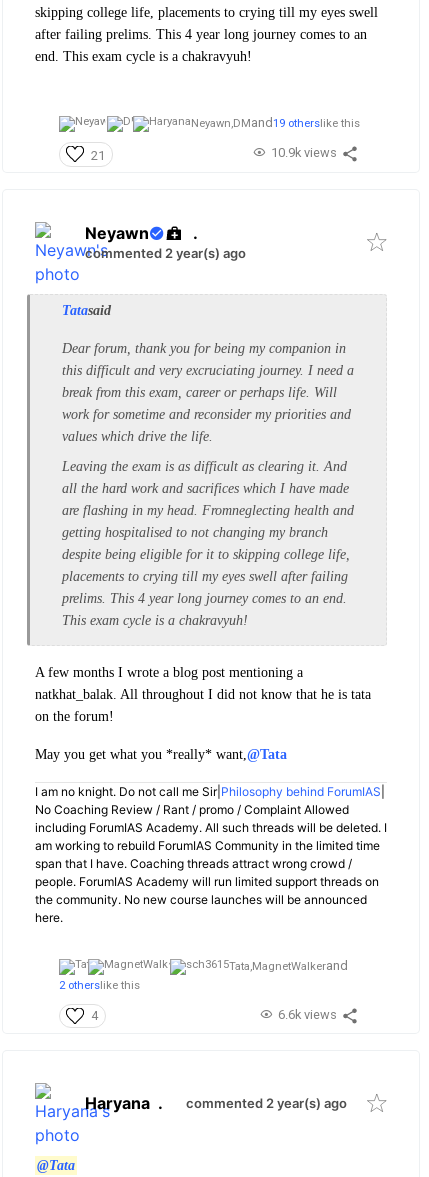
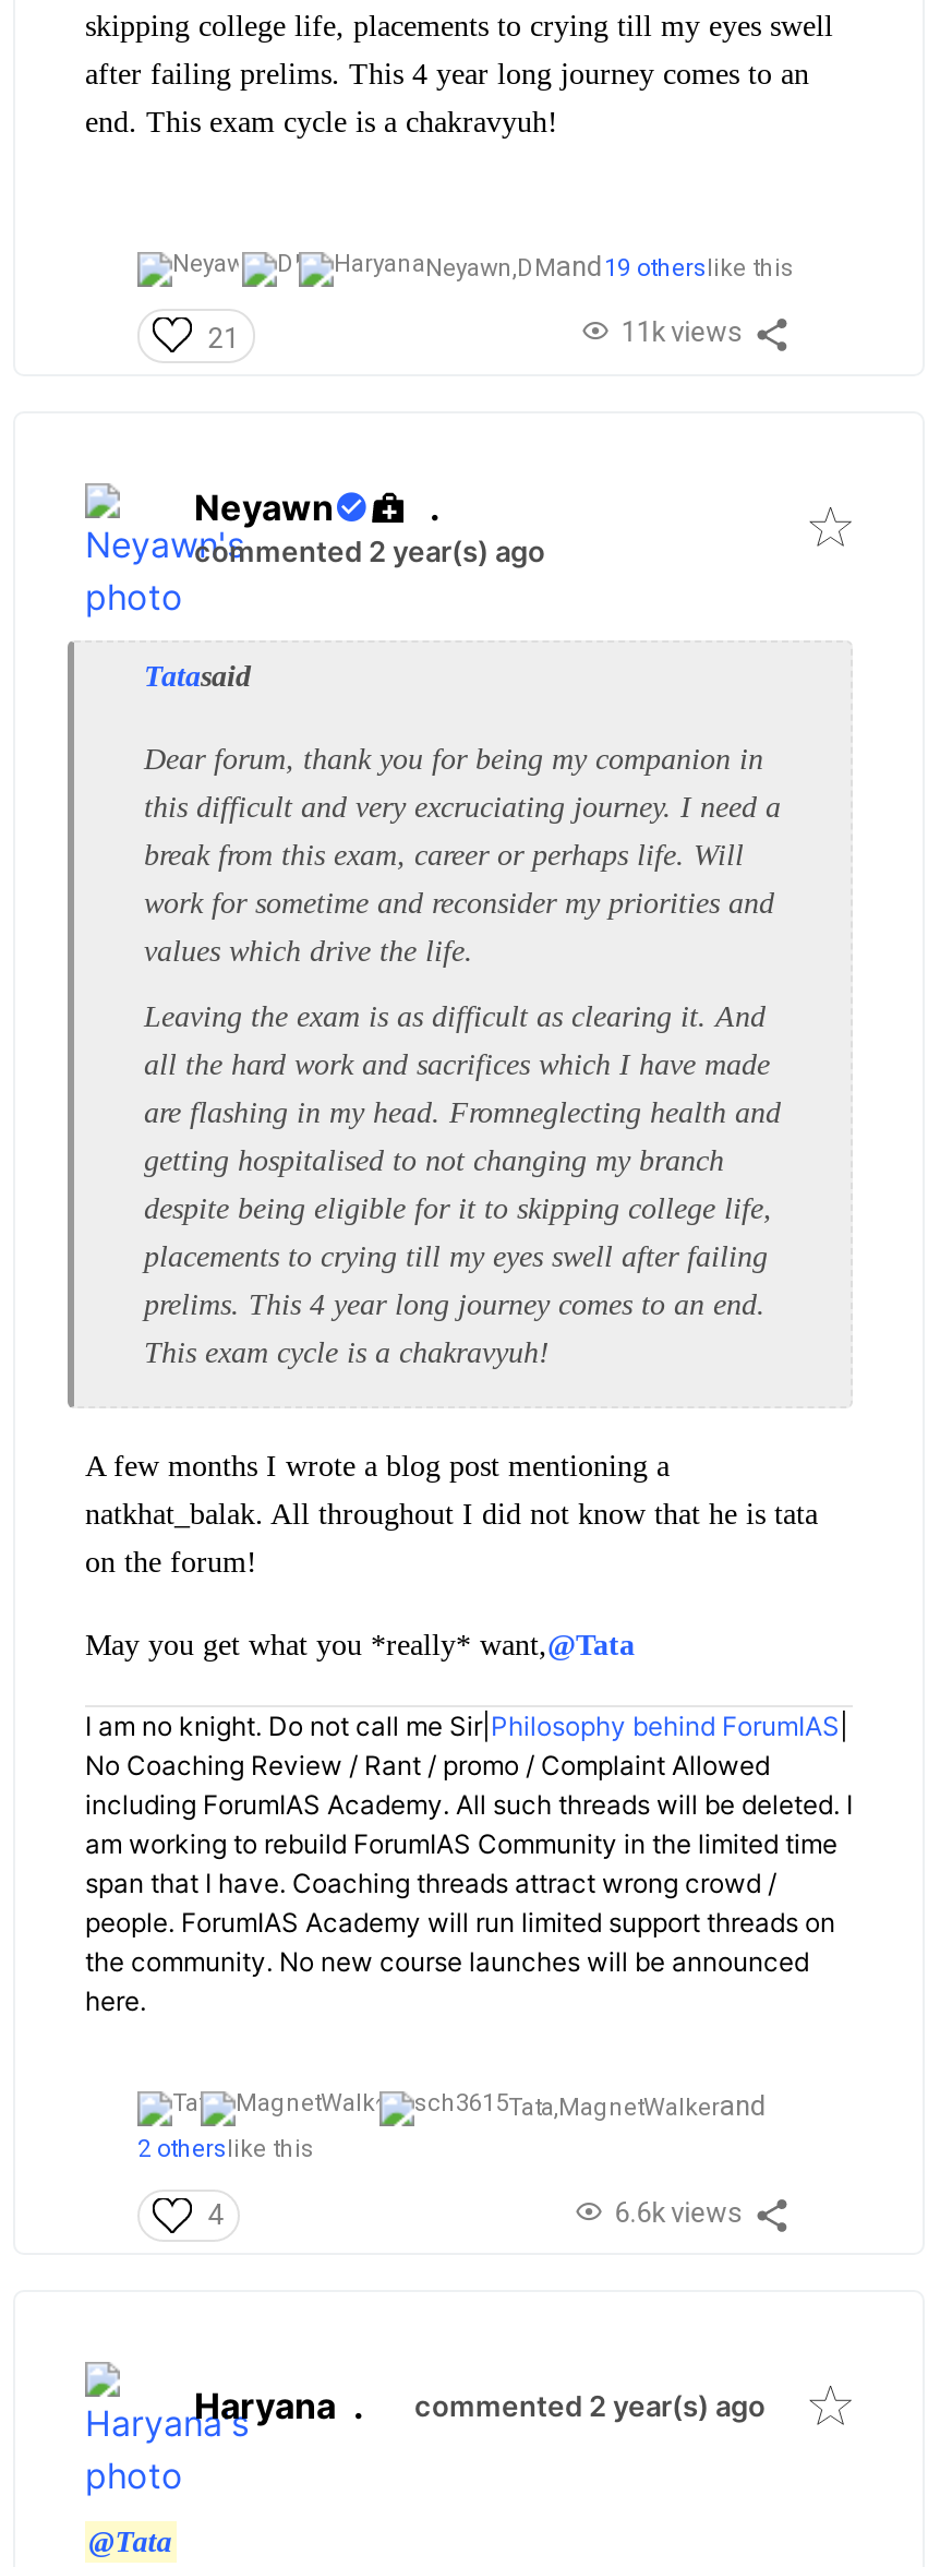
- 10.9k views
+ 11k views
